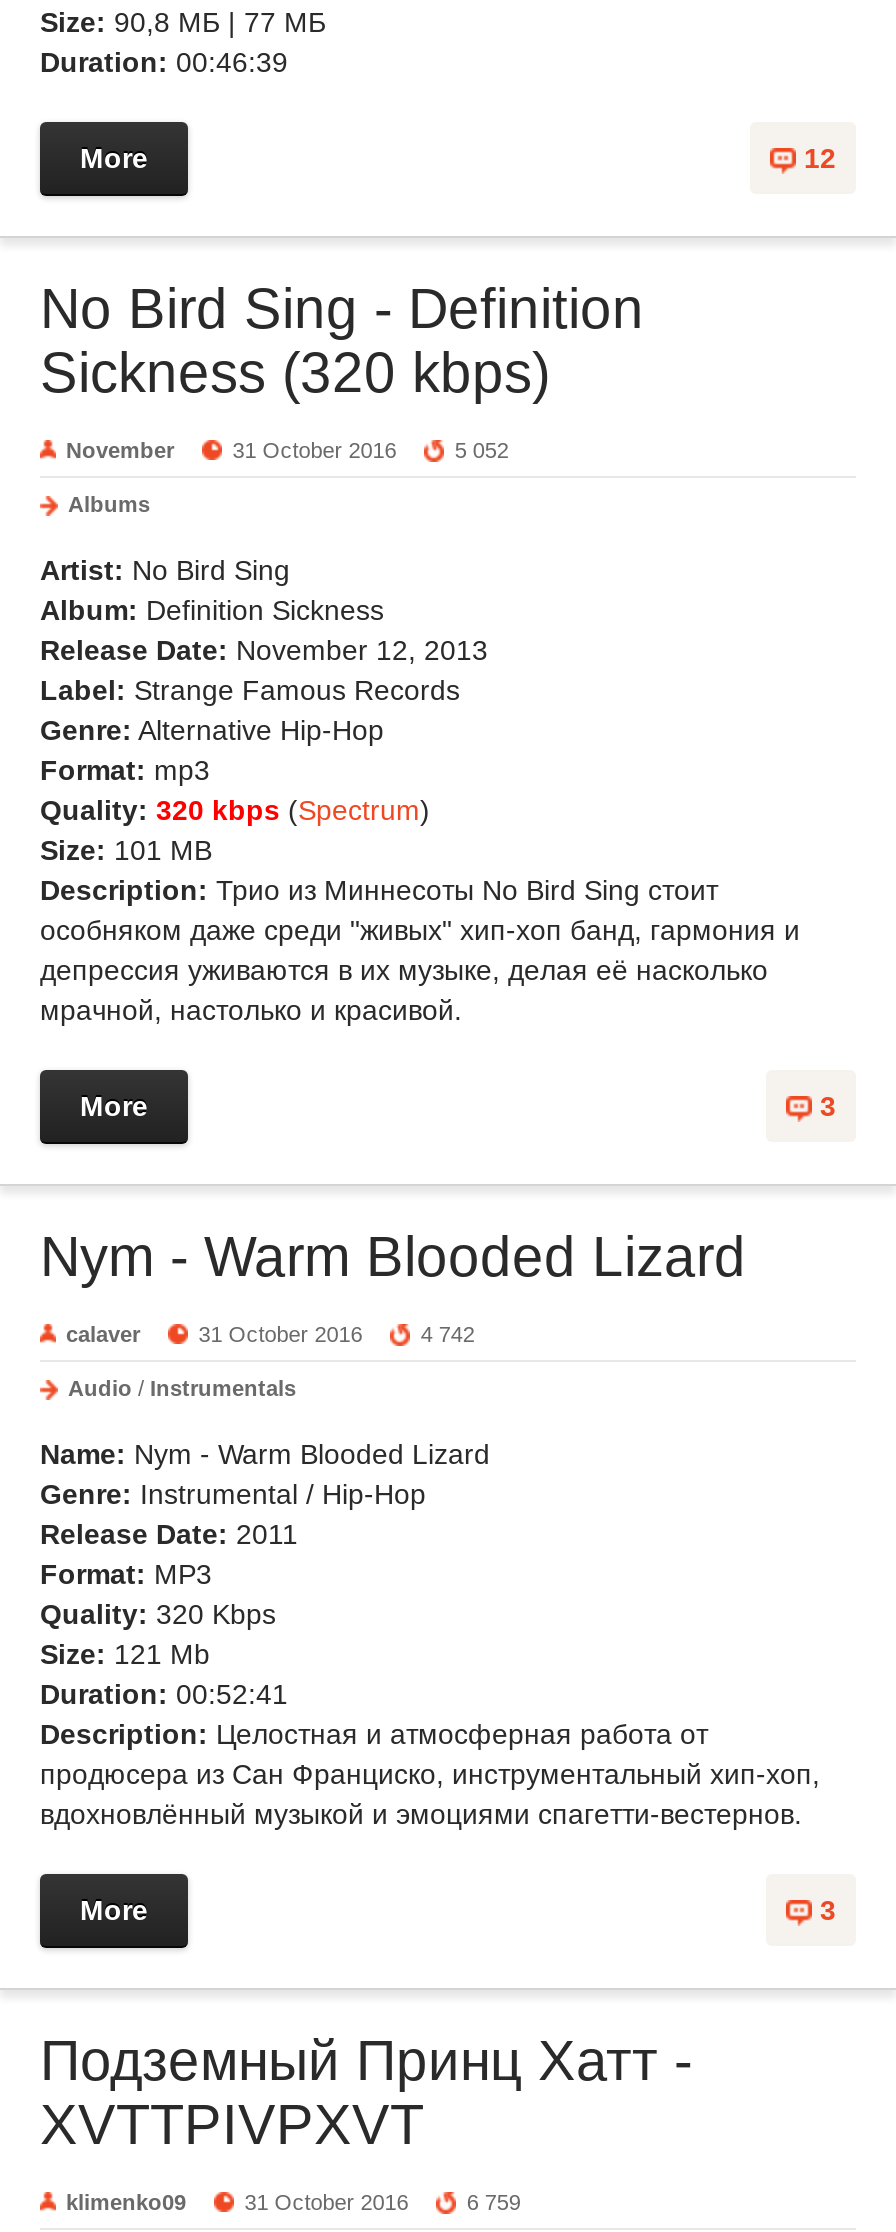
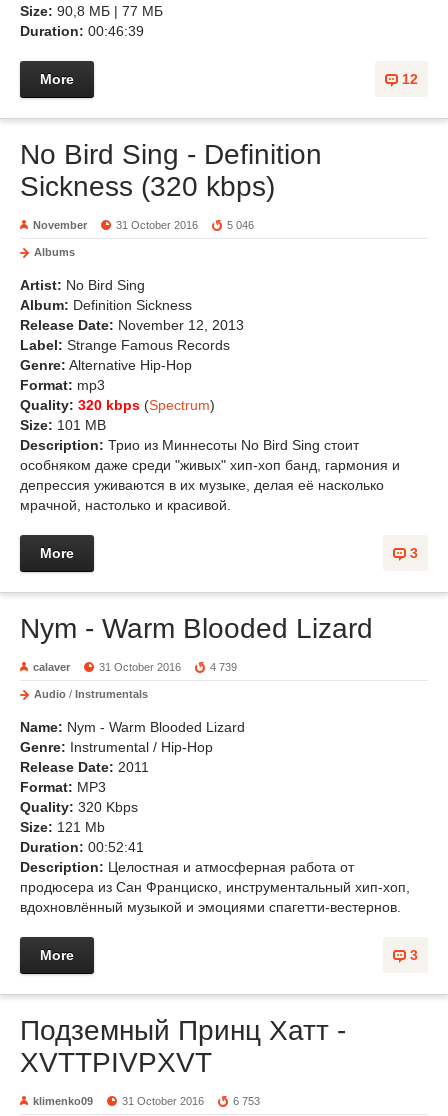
- 5 052
+ 5 046

- 4 742
+ 4 739

- 6 759
+ 6 753
